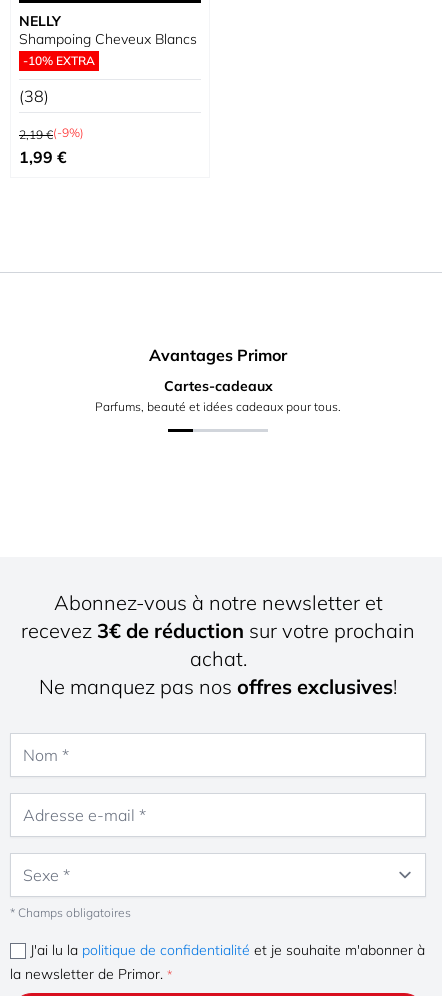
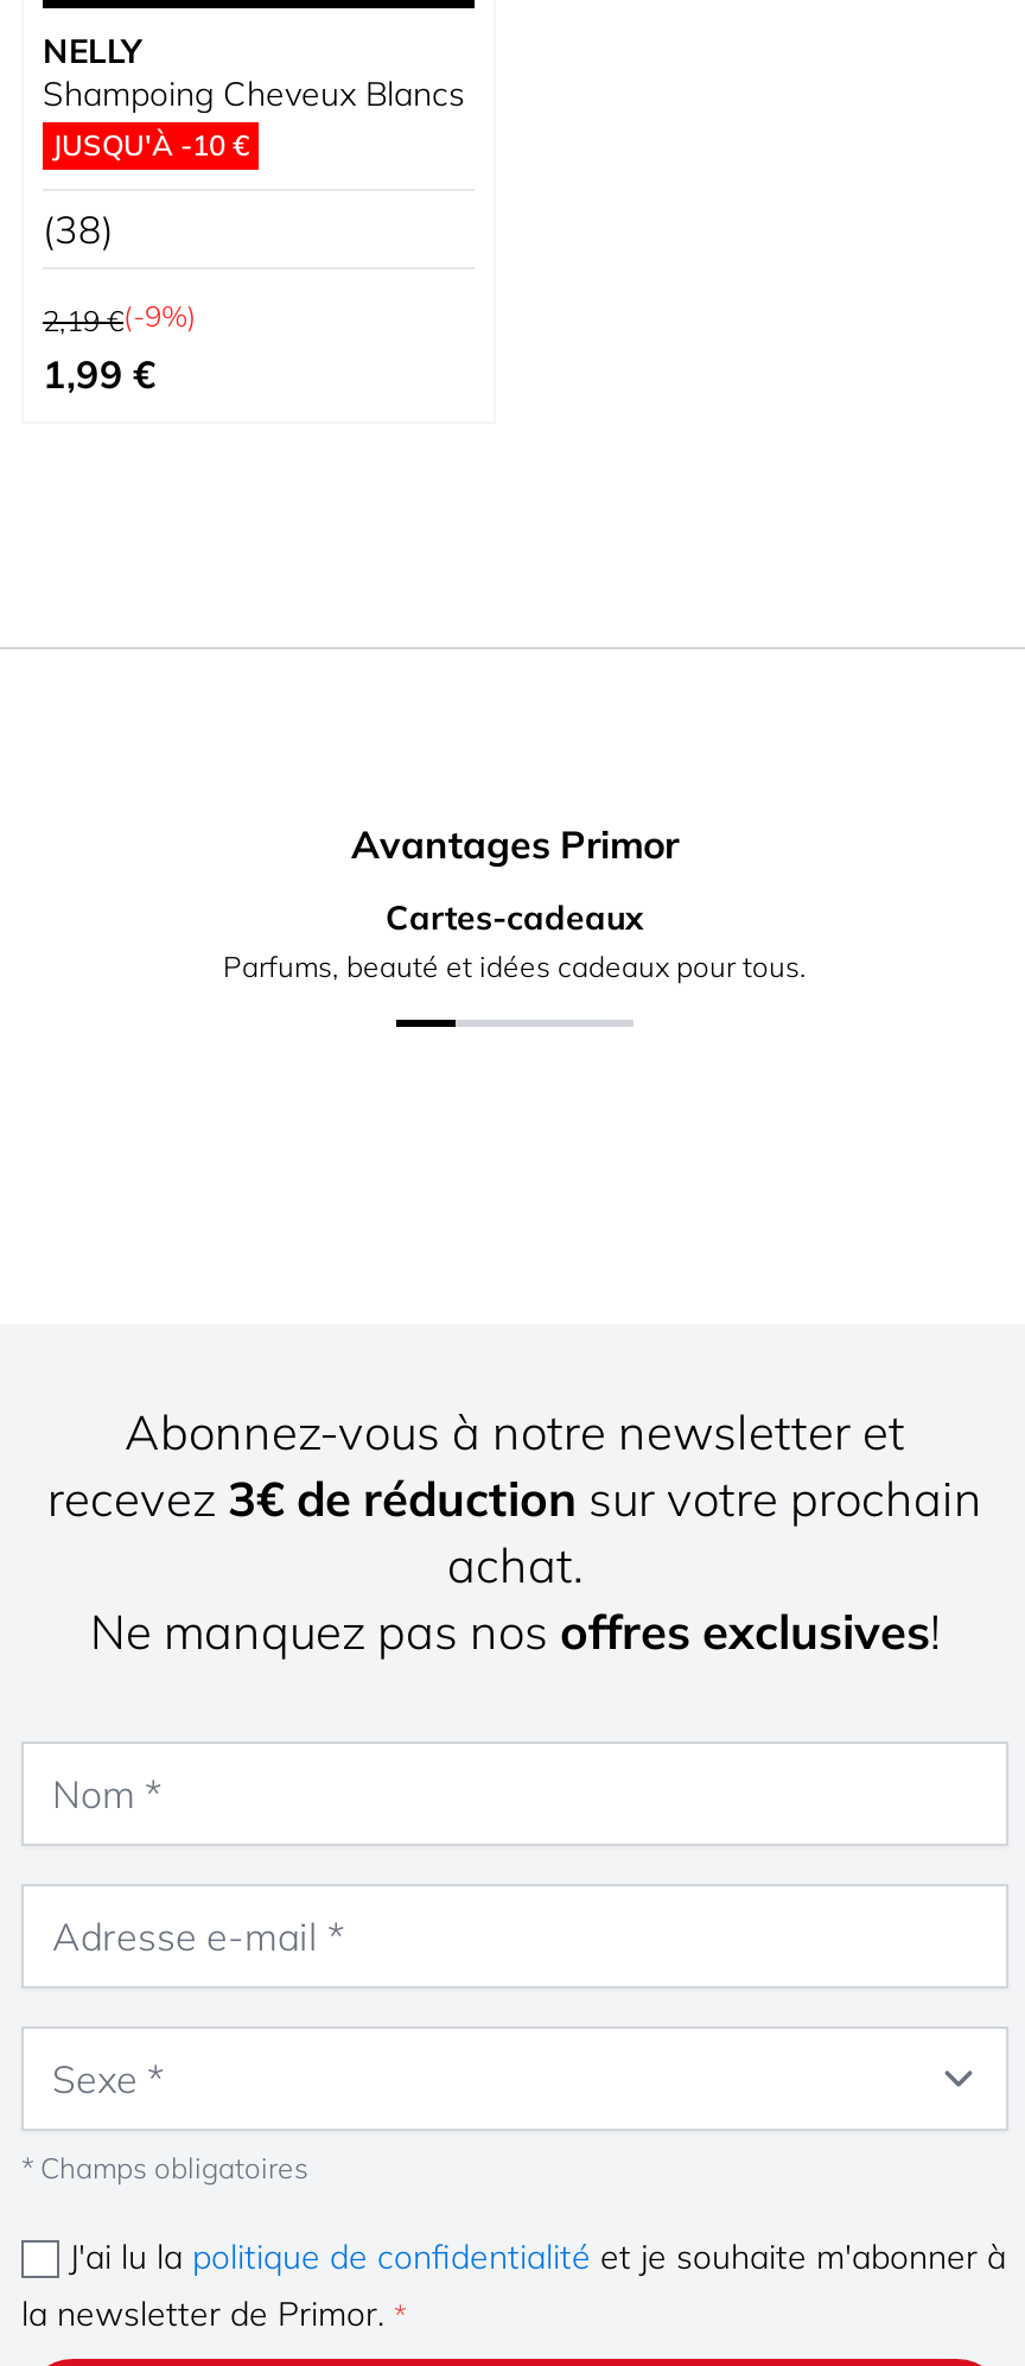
- -10% EXTRA
+ JUSQU'À -10 €
